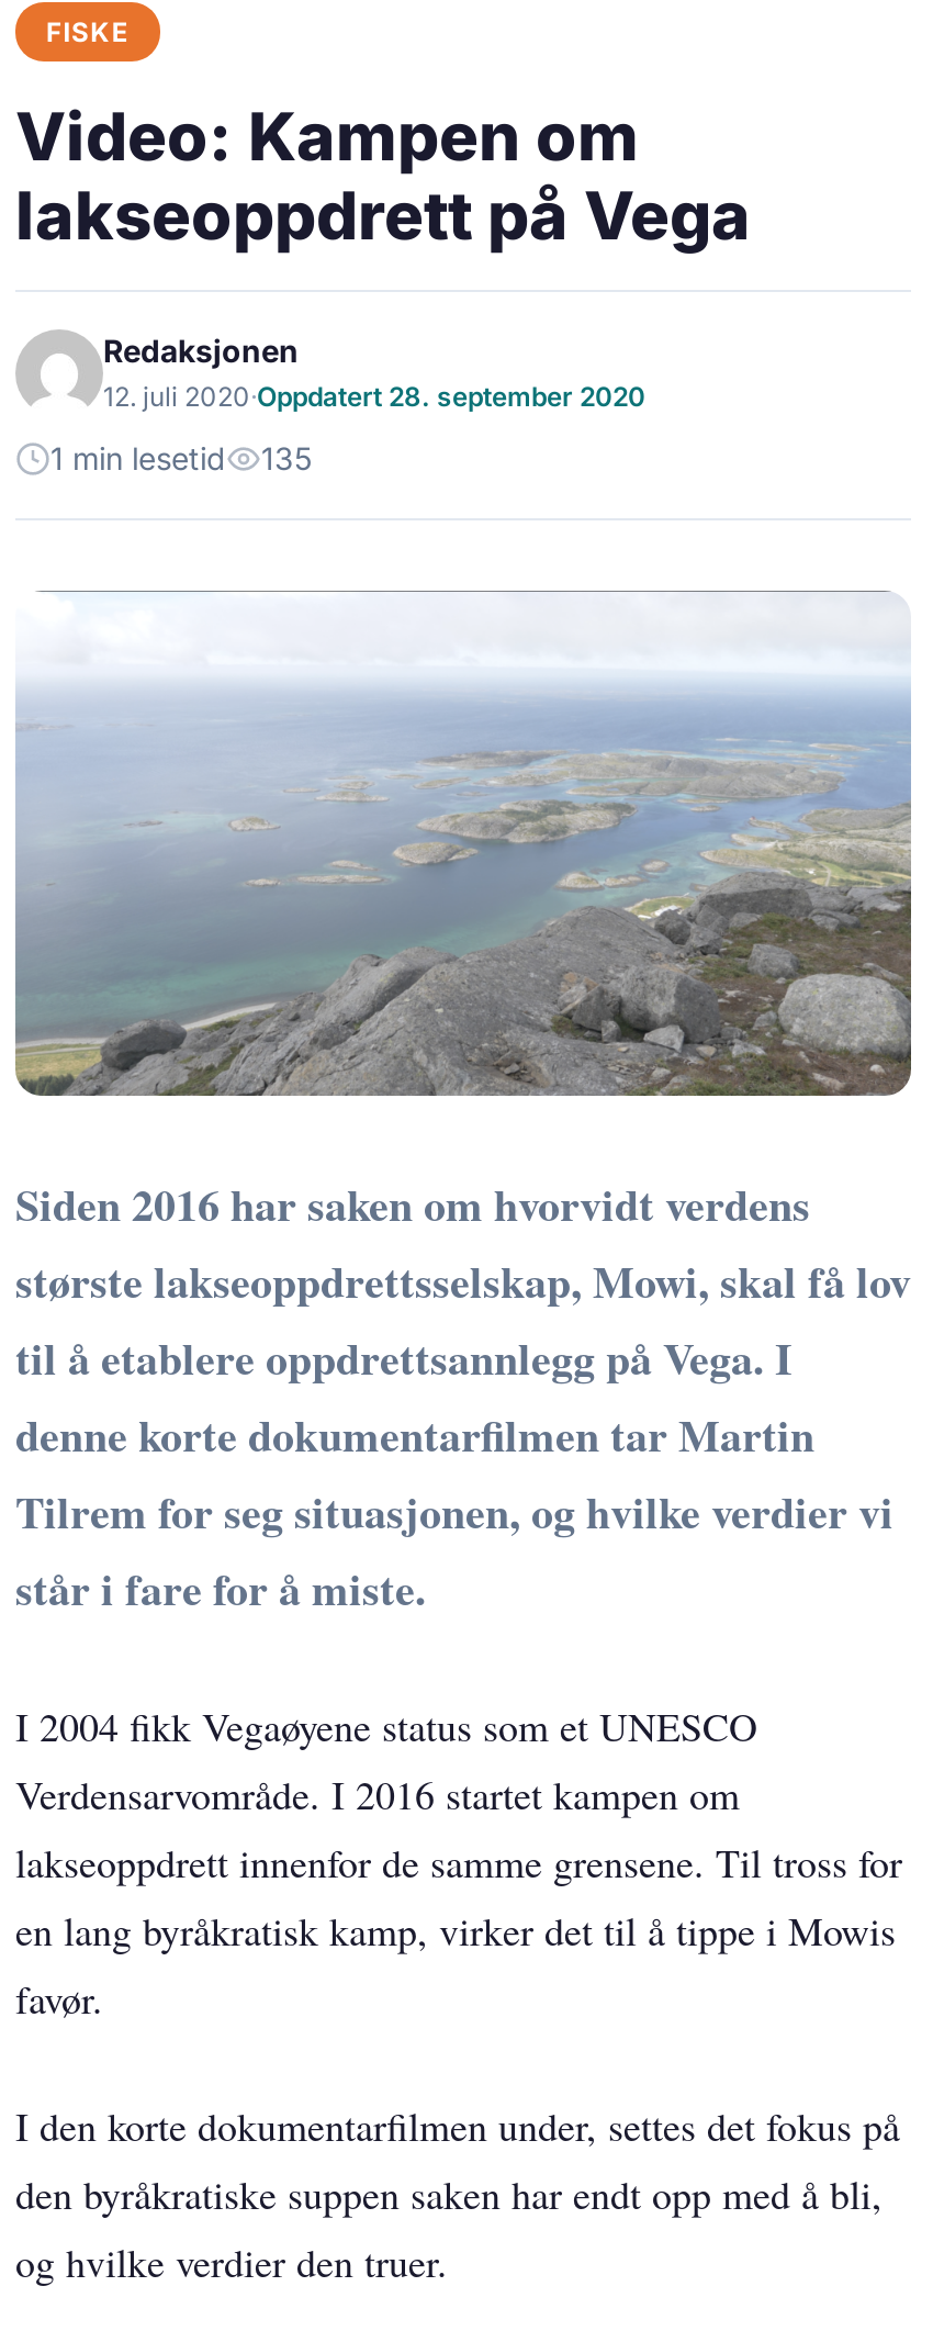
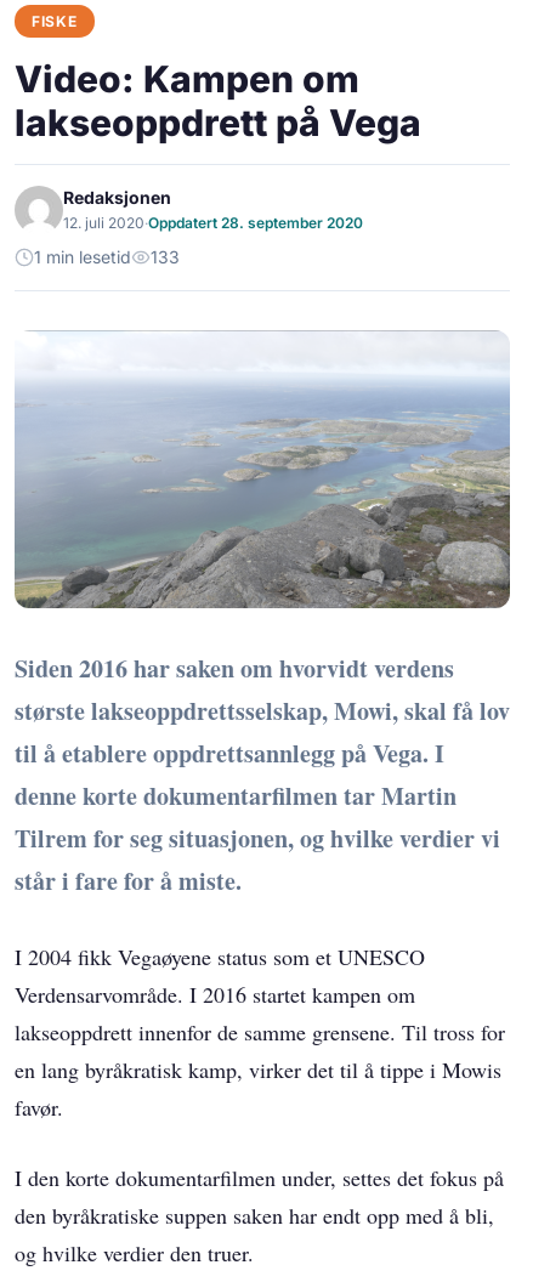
- 1 min lesetid 135
+ 1 min lesetid 133
